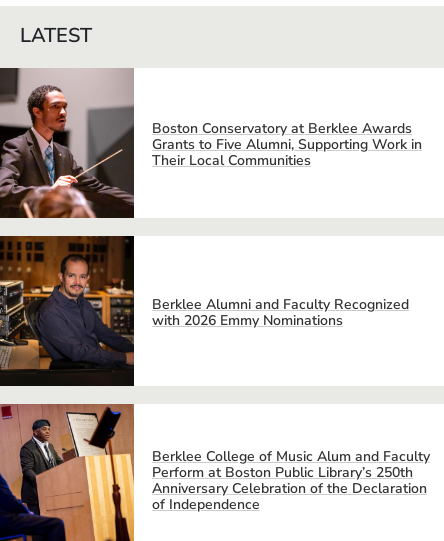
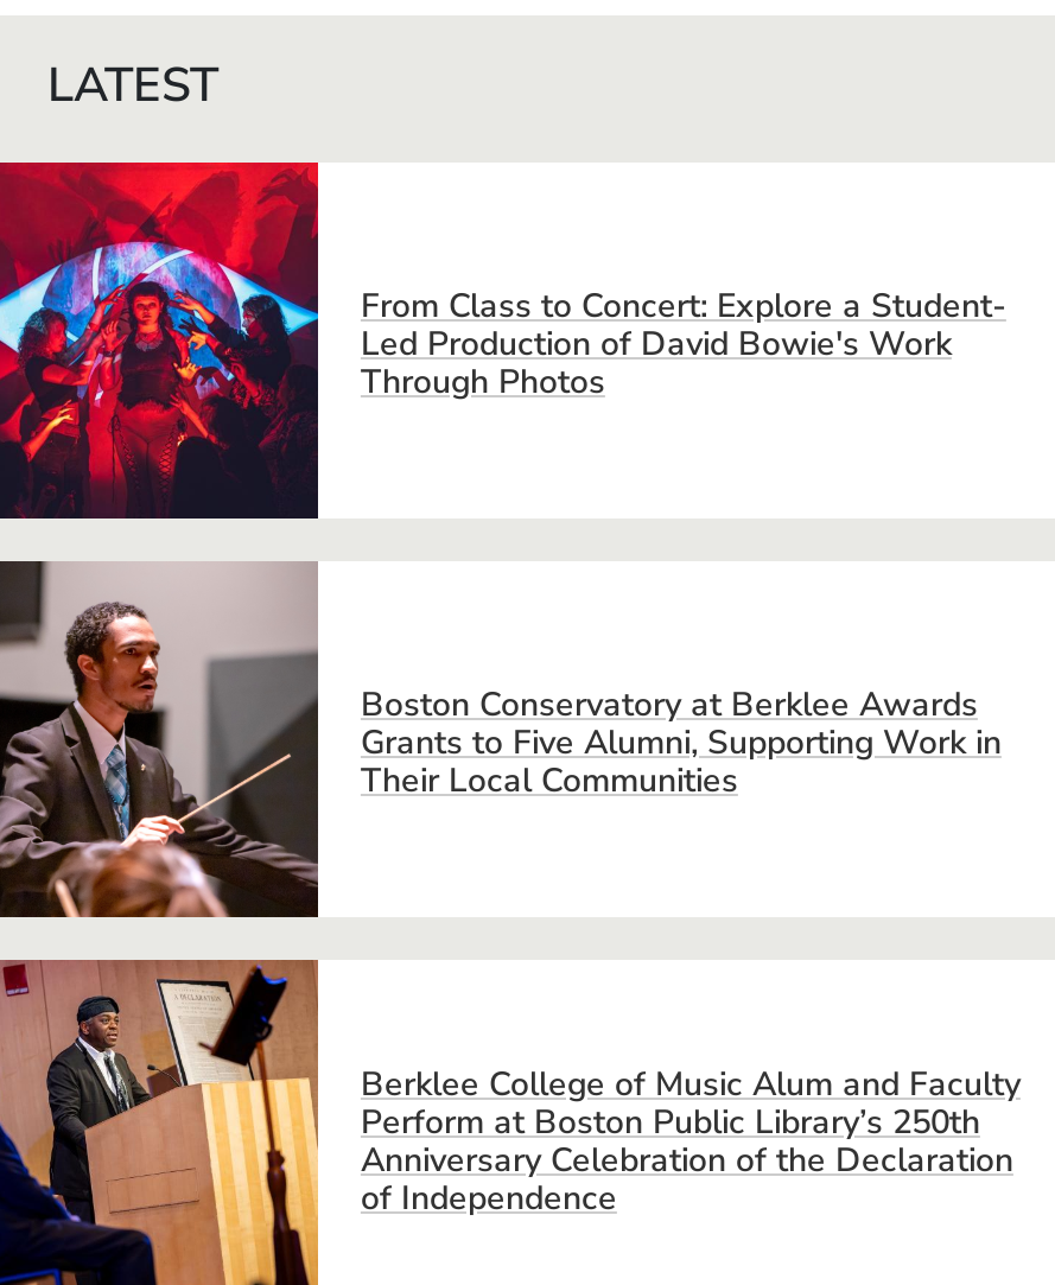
+ [image]
+ From Class to Concert: Explore a Student-
+ Led Production of David Bowie's Work
+ Through Photos

moved down: [image] | Boston Conservatory at Berklee Awards | Grants to Five Alumni, Supporting Work in | Their Local Communities

- [image]
- Berklee Alumni and Faculty Recognized
- with 2026 Emmy Nominations
